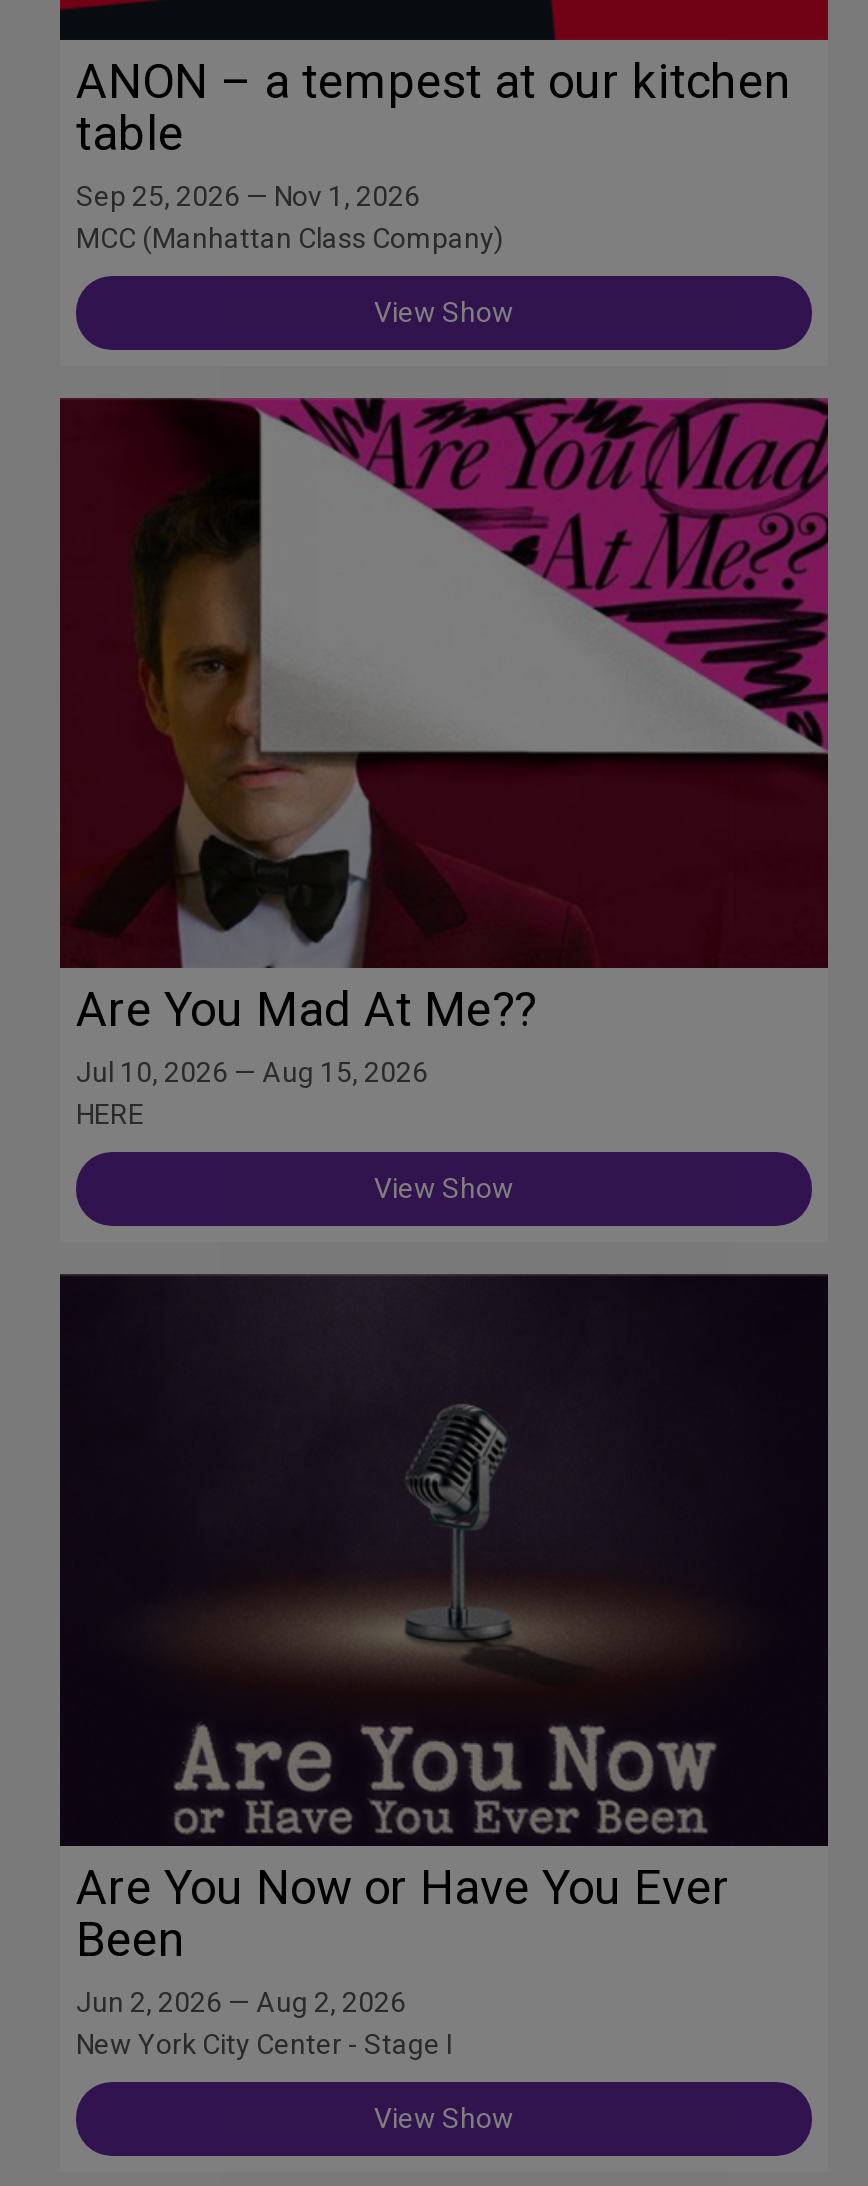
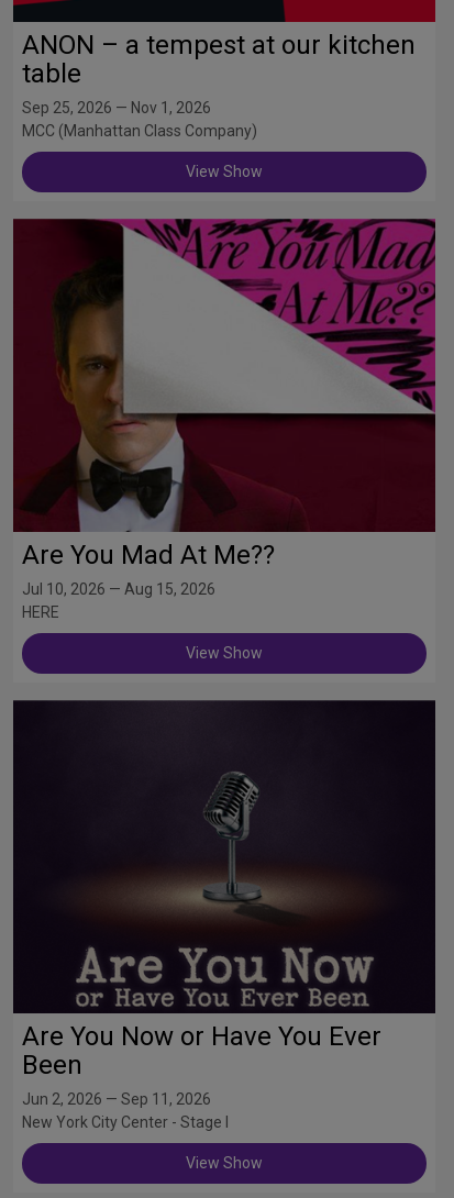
- Jun 2, 2026 — Aug 2, 2026
+ Jun 2, 2026 — Sep 11, 2026
